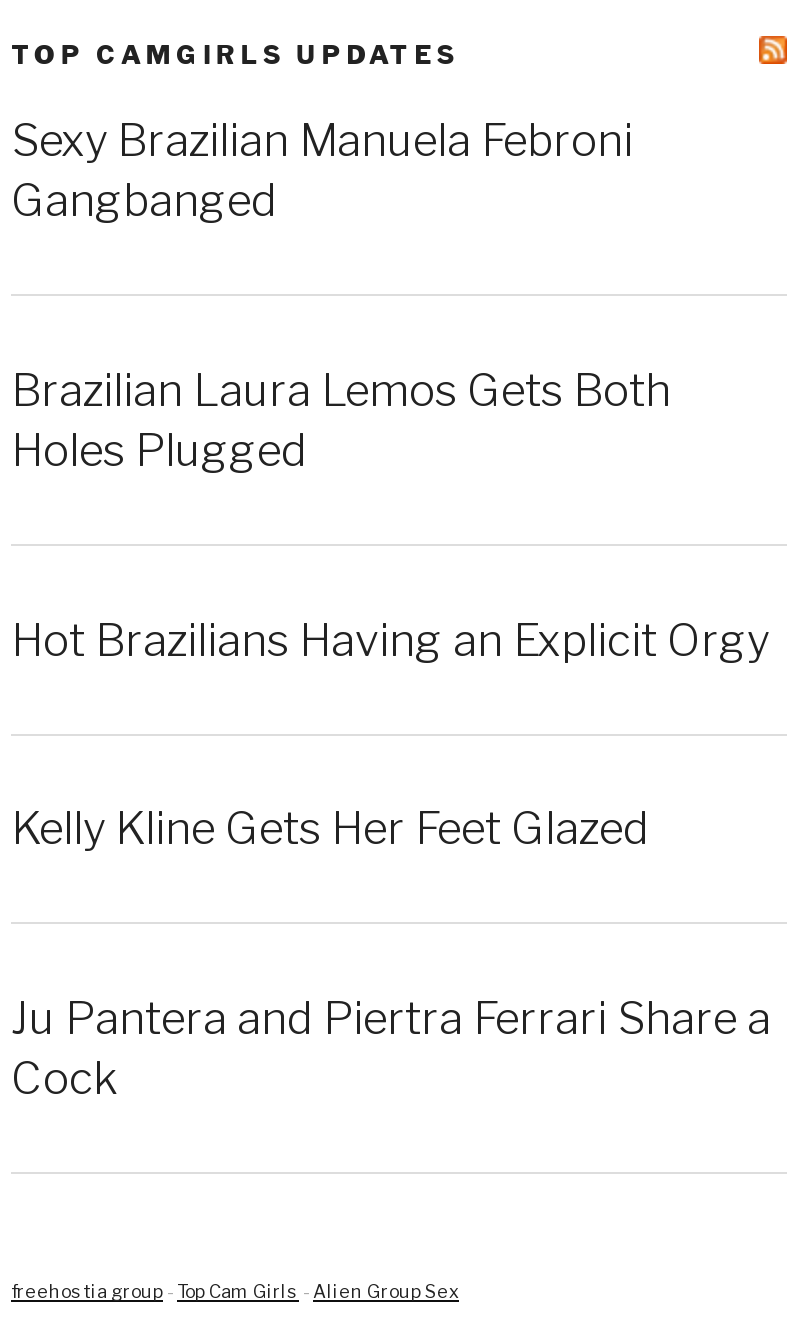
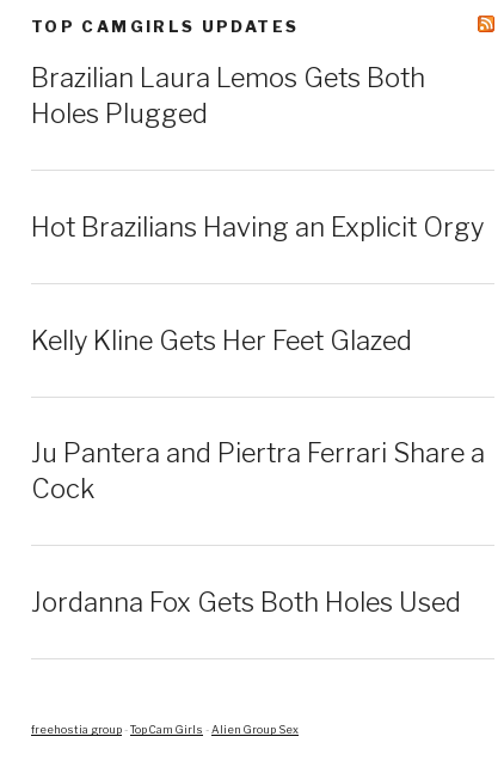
- Sexy Brazilian Manuela Febroni
- Gangbanged

moved up: Brazilian Laura Lemos Gets Both | Holes Plugged | Hot Brazilians Having an Explicit Orgy | Kelly Kline Gets Her Feet Glazed | Ju Pantera and Piertra Ferrari Share a | Cock

+ Jordanna Fox Gets Both Holes Used
